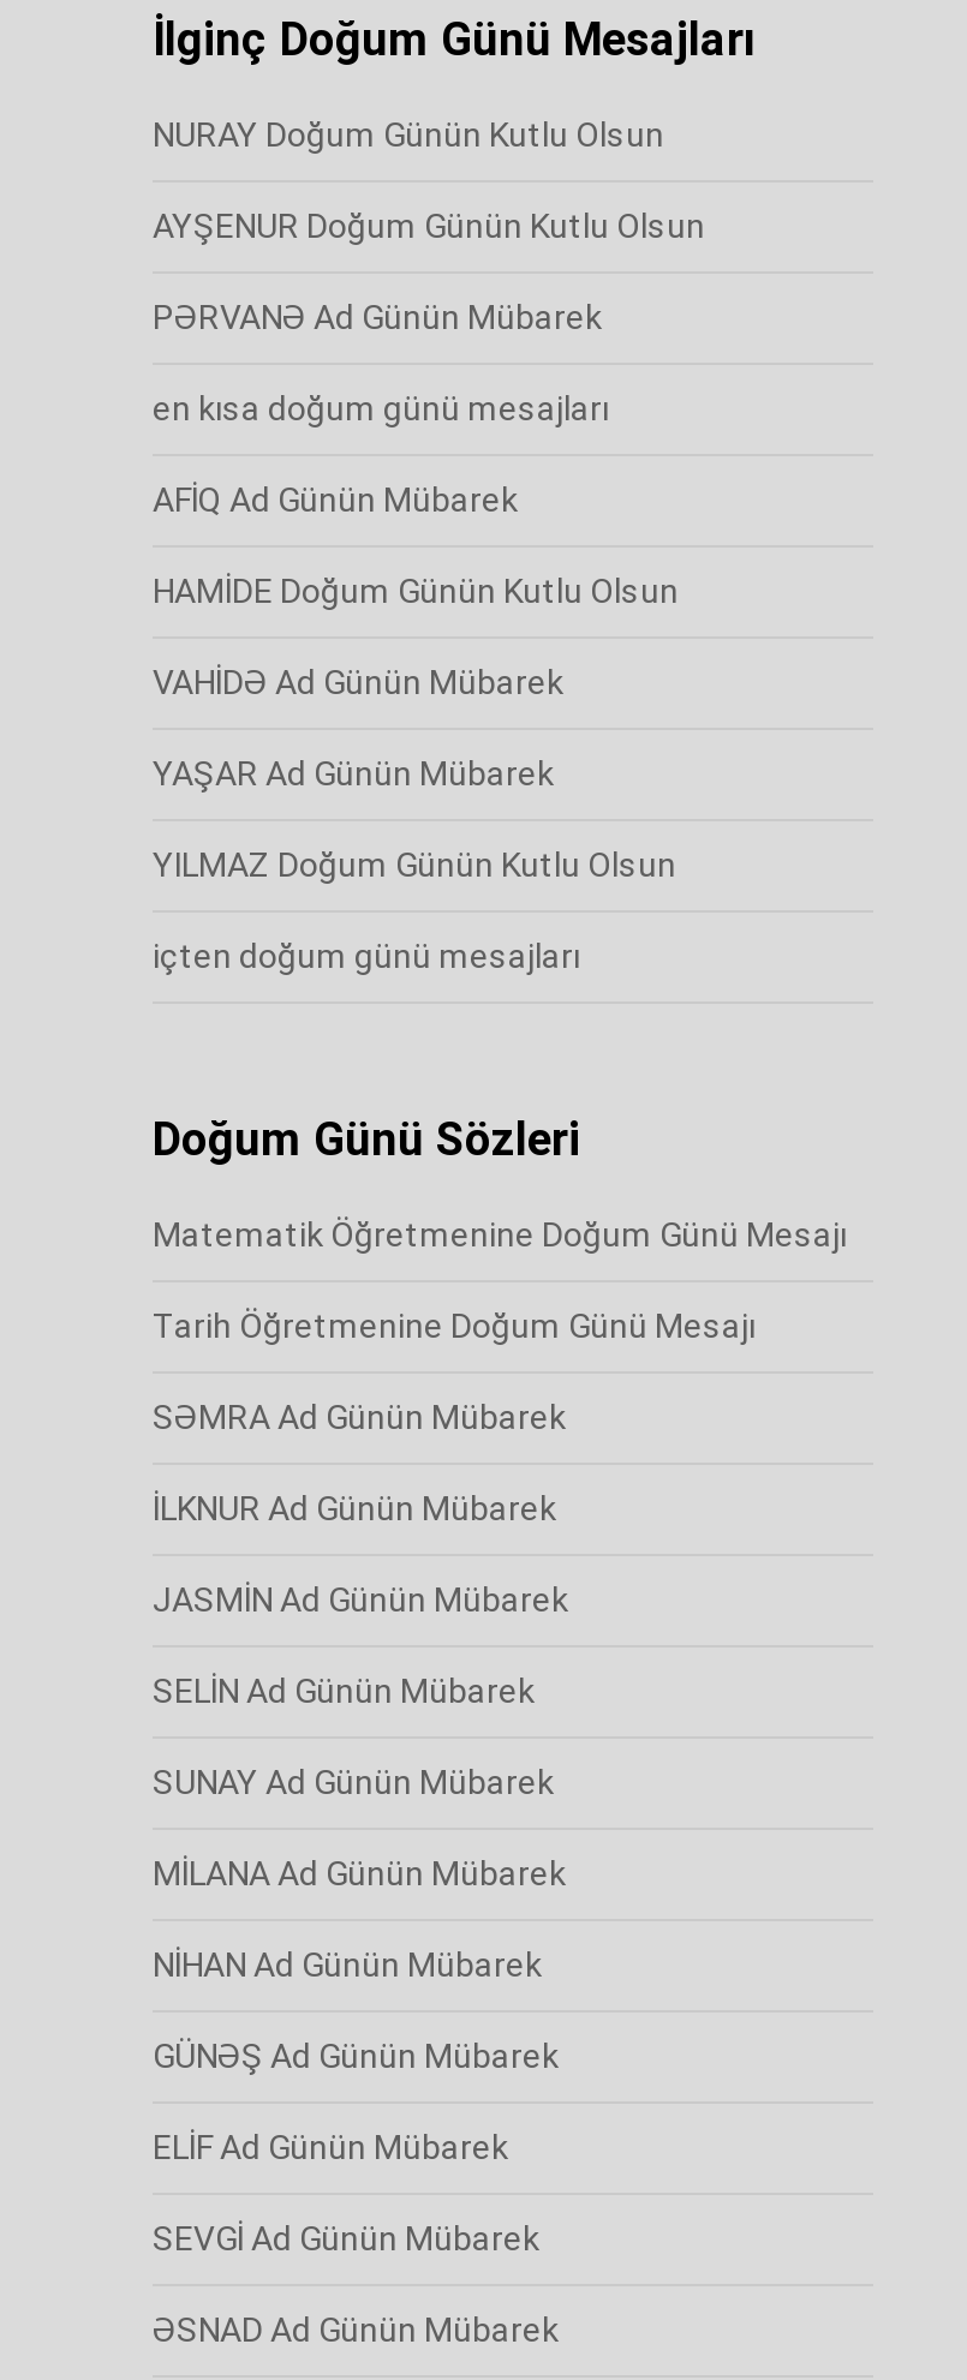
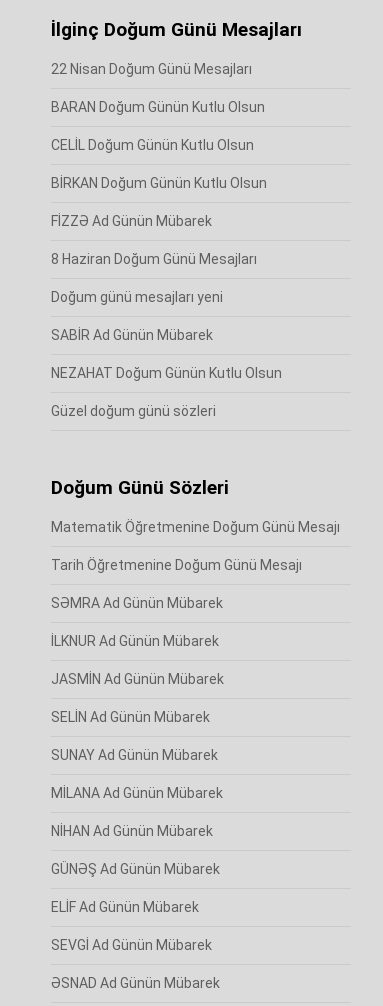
- NURAY Doğum Günün Kutlu Olsun
+ 22 Nisan Doğum Günü Mesajları

- AYŞENUR Doğum Günün Kutlu Olsun
+ BARAN Doğum Günün Kutlu Olsun

- PƏRVANƏ Ad Günün Mübarek
+ CELİL Doğum Günün Kutlu Olsun

- en kısa doğum günü mesajları
+ BİRKAN Doğum Günün Kutlu Olsun

- AFİQ Ad Günün Mübarek
+ FİZZƏ Ad Günün Mübarek

- HAMİDE Doğum Günün Kutlu Olsun
+ 8 Haziran Doğum Günü Mesajları

- VAHİDƏ Ad Günün Mübarek
+ Doğum günü mesajları yeni

- YAŞAR Ad Günün Mübarek
+ SABİR Ad Günün Mübarek

- YILMAZ Doğum Günün Kutlu Olsun
+ NEZAHAT Doğum Günün Kutlu Olsun

- içten doğum günü mesajları
+ Güzel doğum günü sözleri
